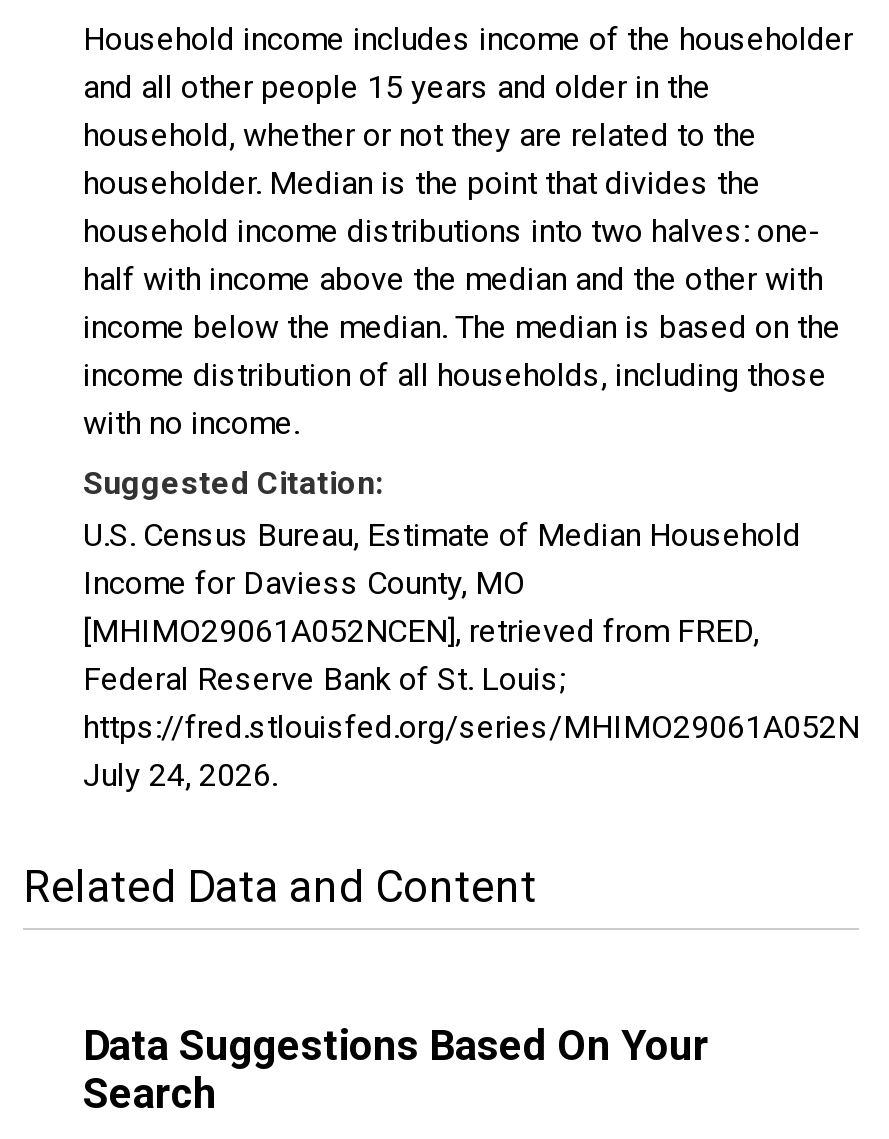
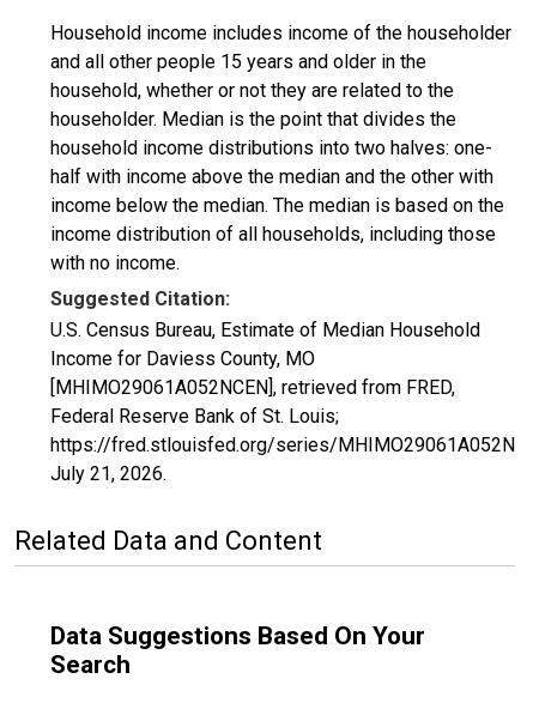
- July 24, 2026.
+ July 21, 2026.
